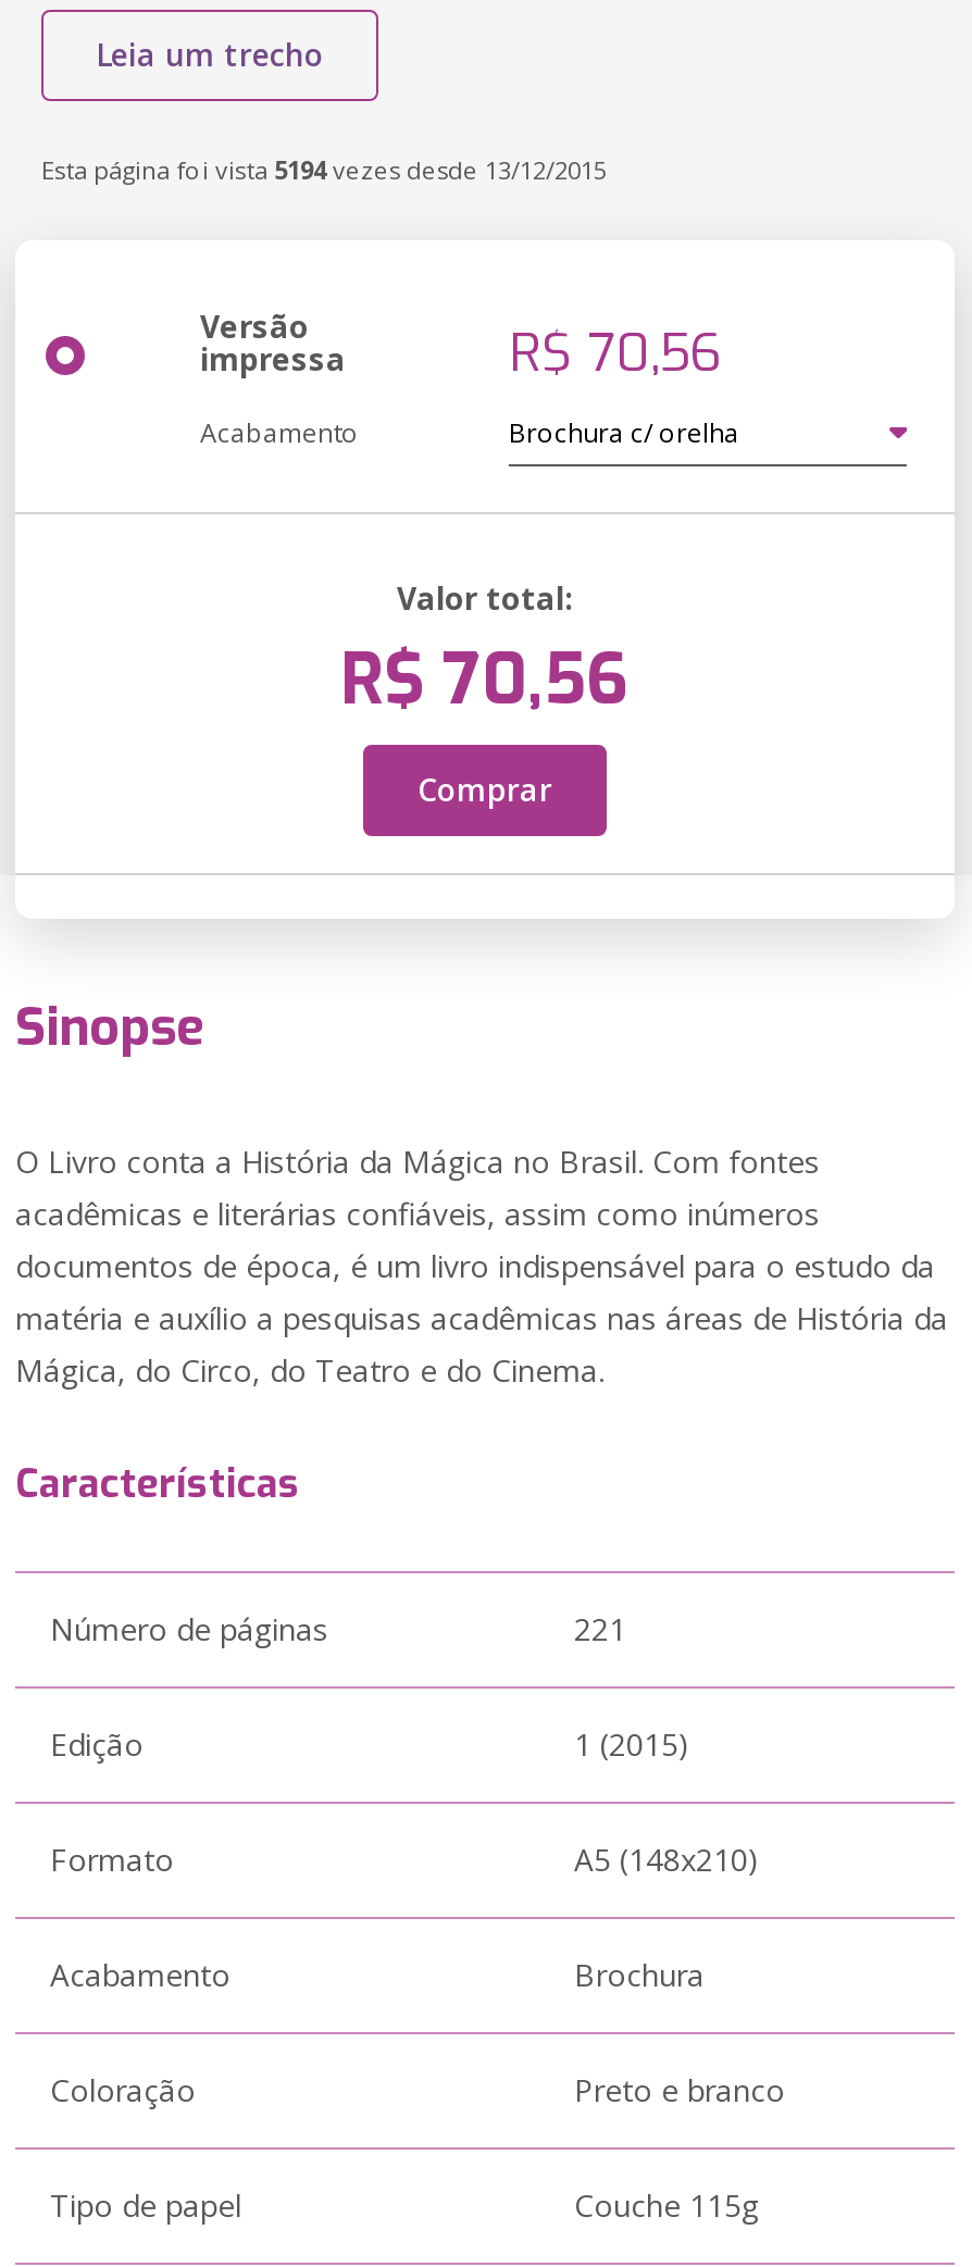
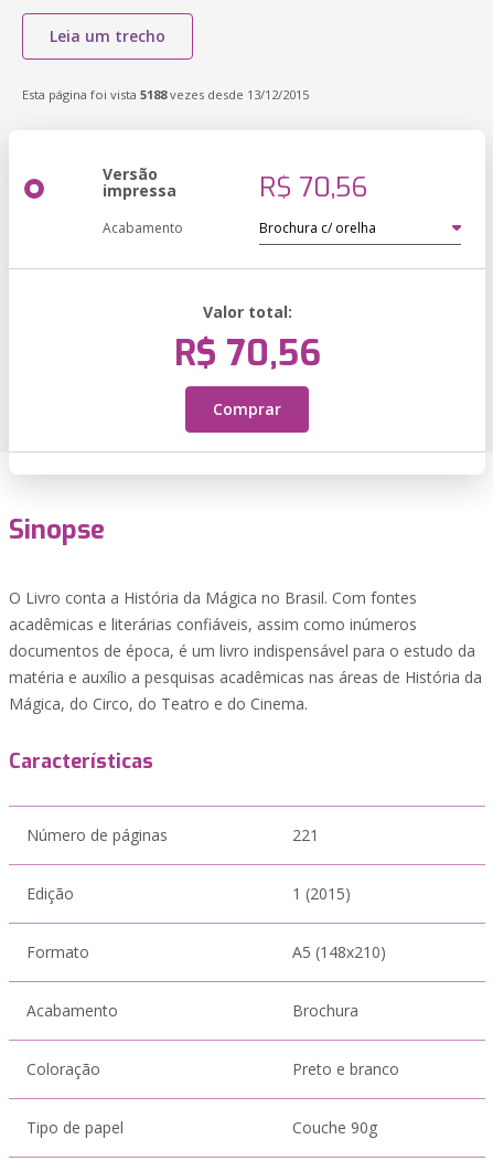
- Esta página foi vista 5194vezes desde 13/12/2015
+ Esta página foi vista 5188vezes desde 13/12/2015

- Couche 115g
+ Couche 90g
